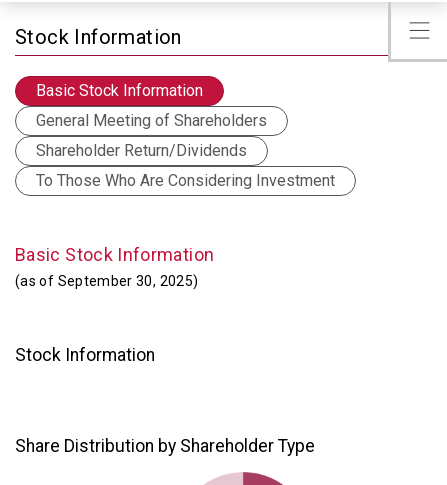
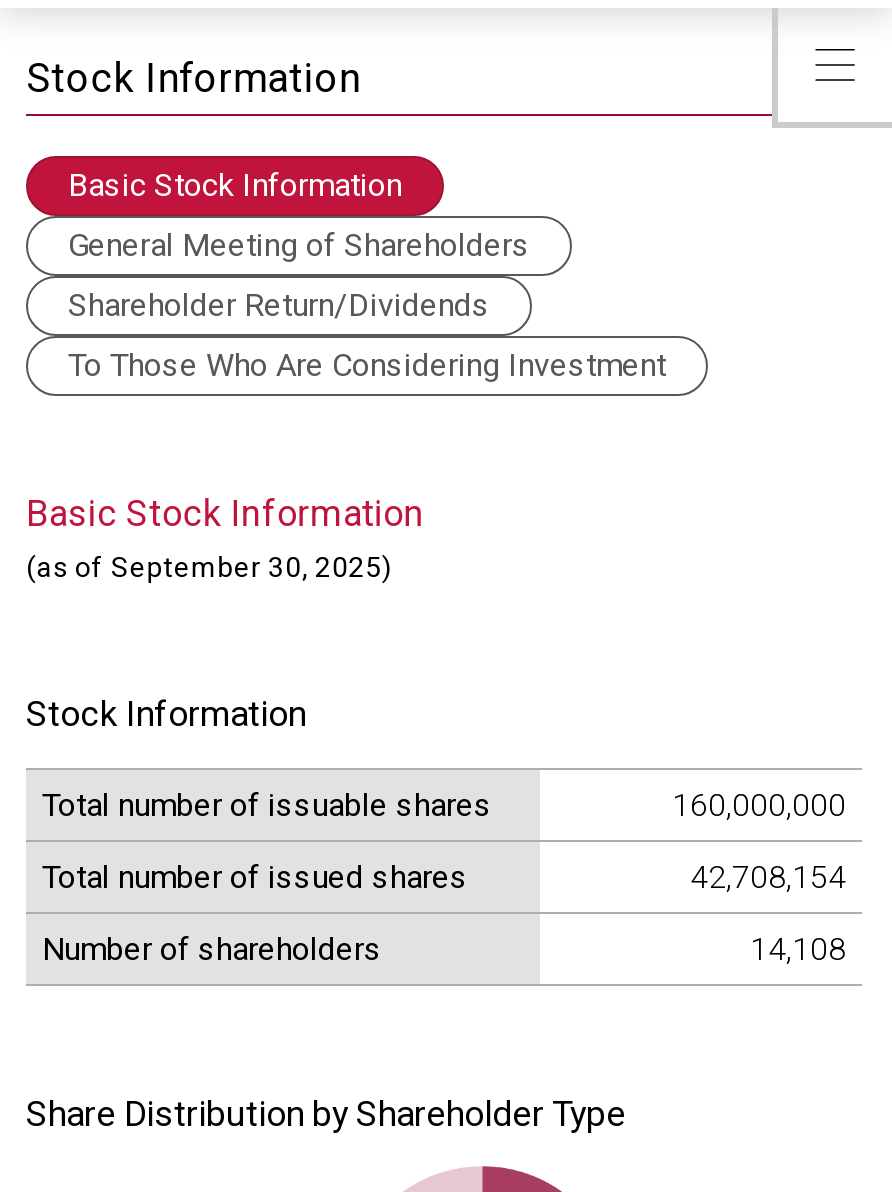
+ Total number of issuable shares
+ 160,000,000
+ Total number of issued shares
+ 42,708,154
+ Number of shareholders
+ 14,108
